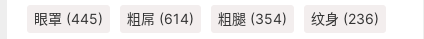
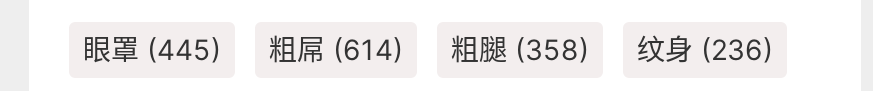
- 眼罩(445) 粗屌(614) 粗腿(354) 纹身(236)
+ 眼罩(445) 粗屌(614) 粗腿(358) 纹身(236)
